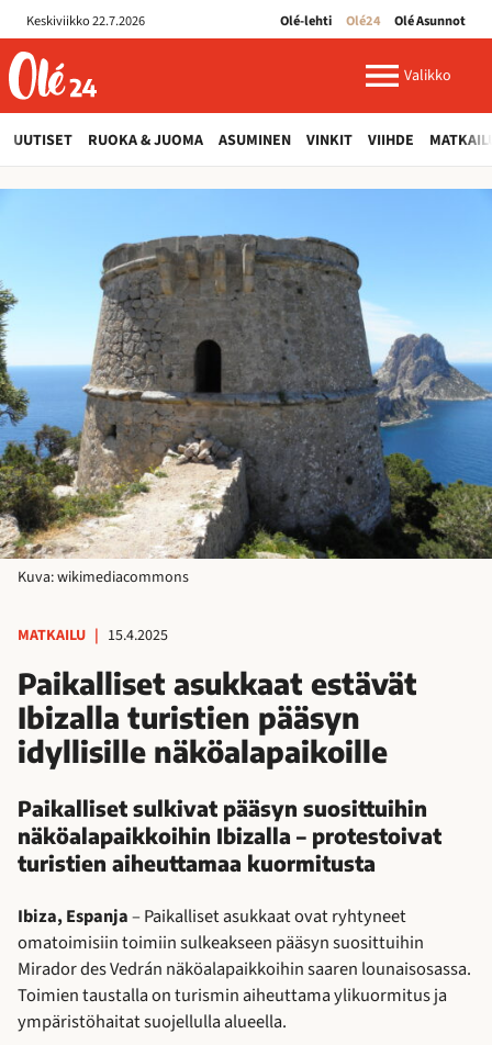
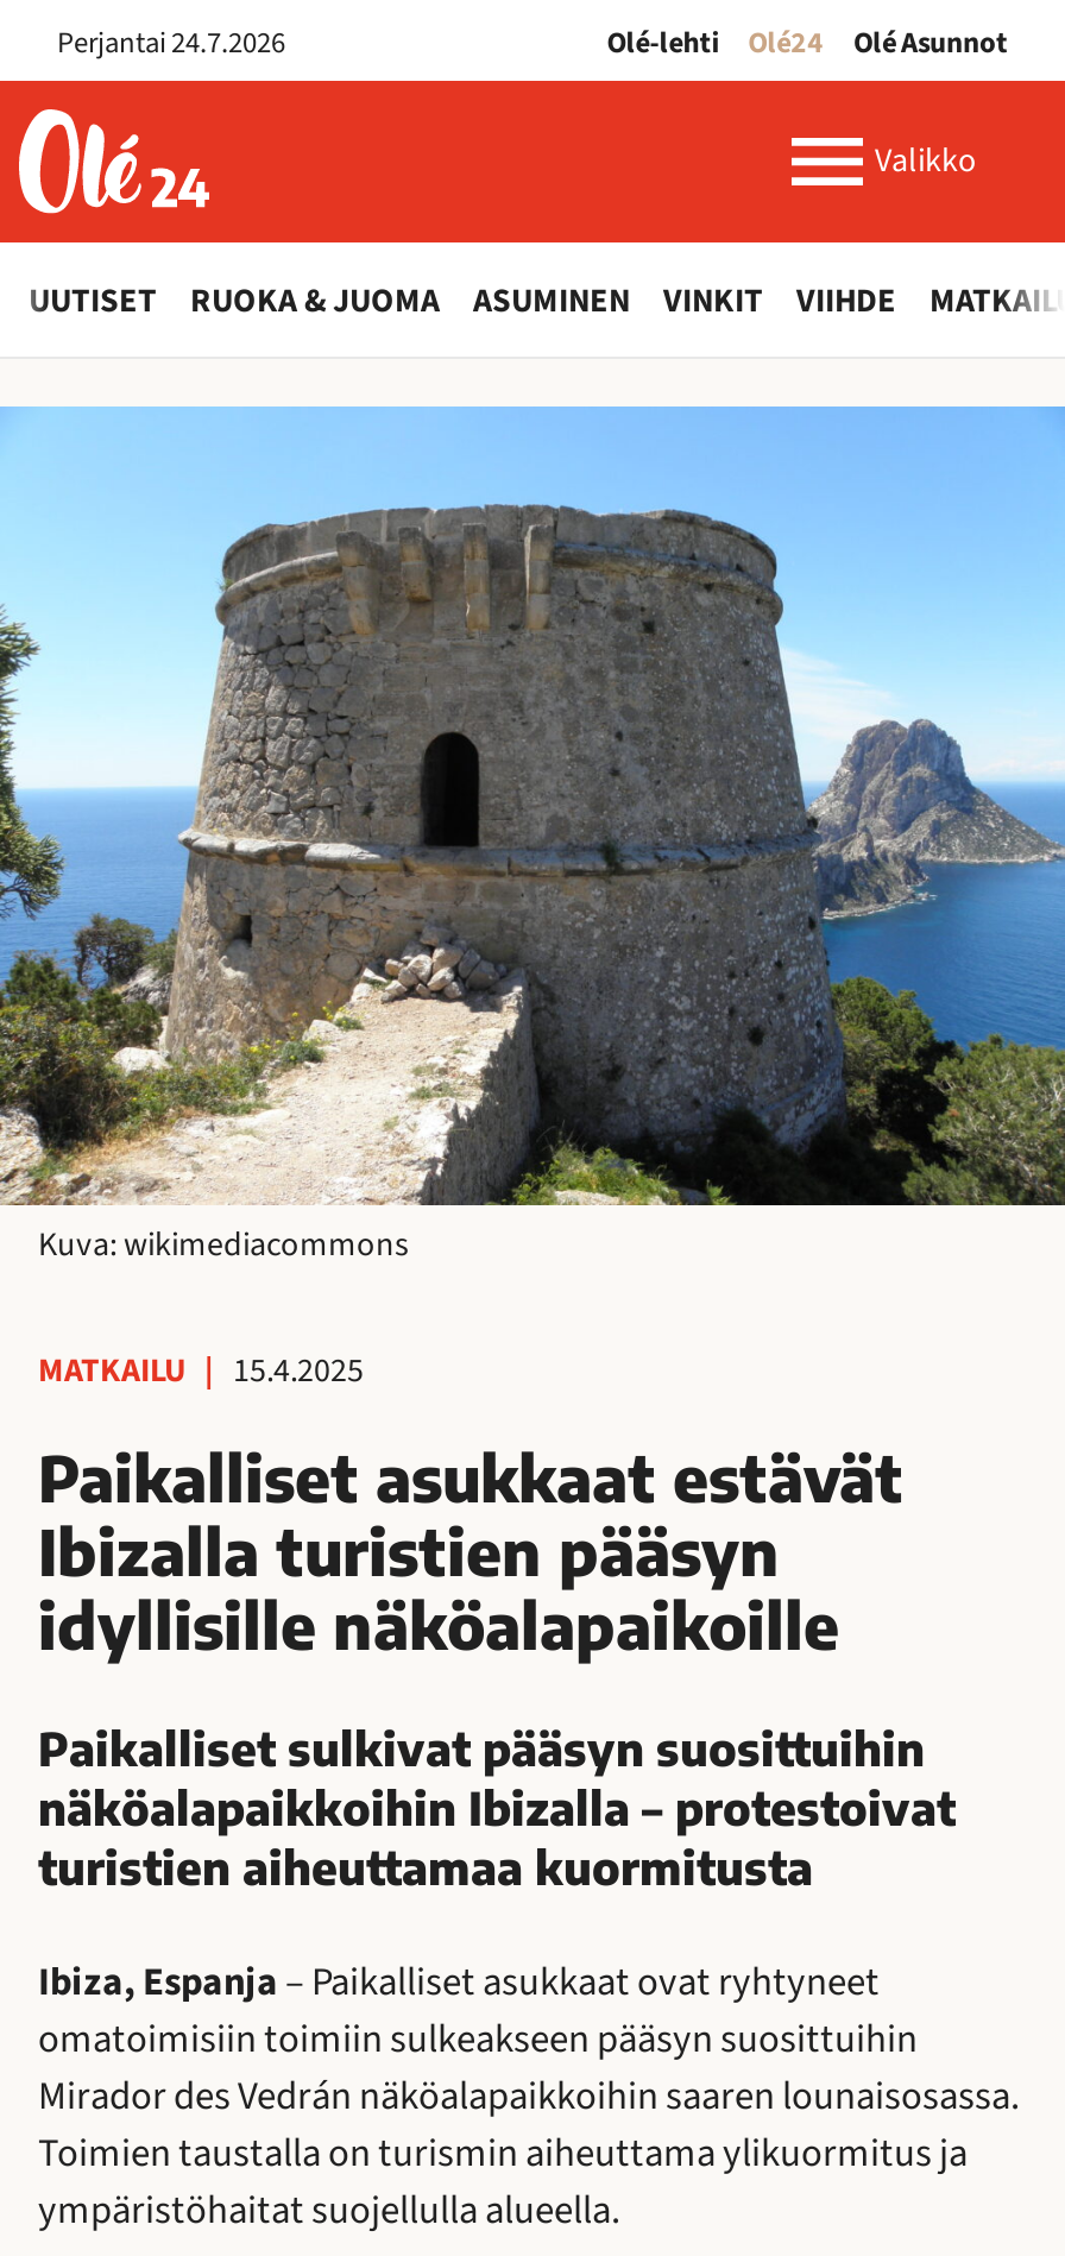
- Keskiviikko 22.7.2026
+ Perjantai 24.7.2026
